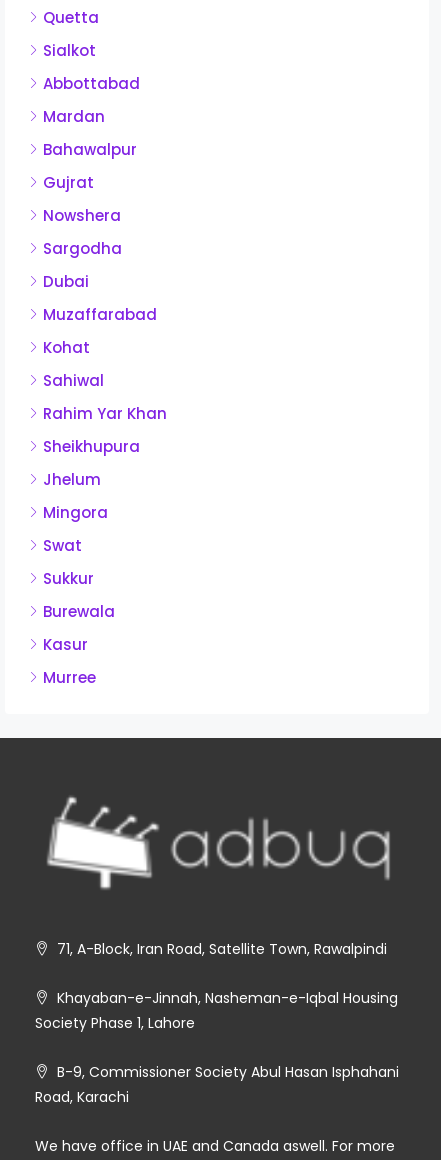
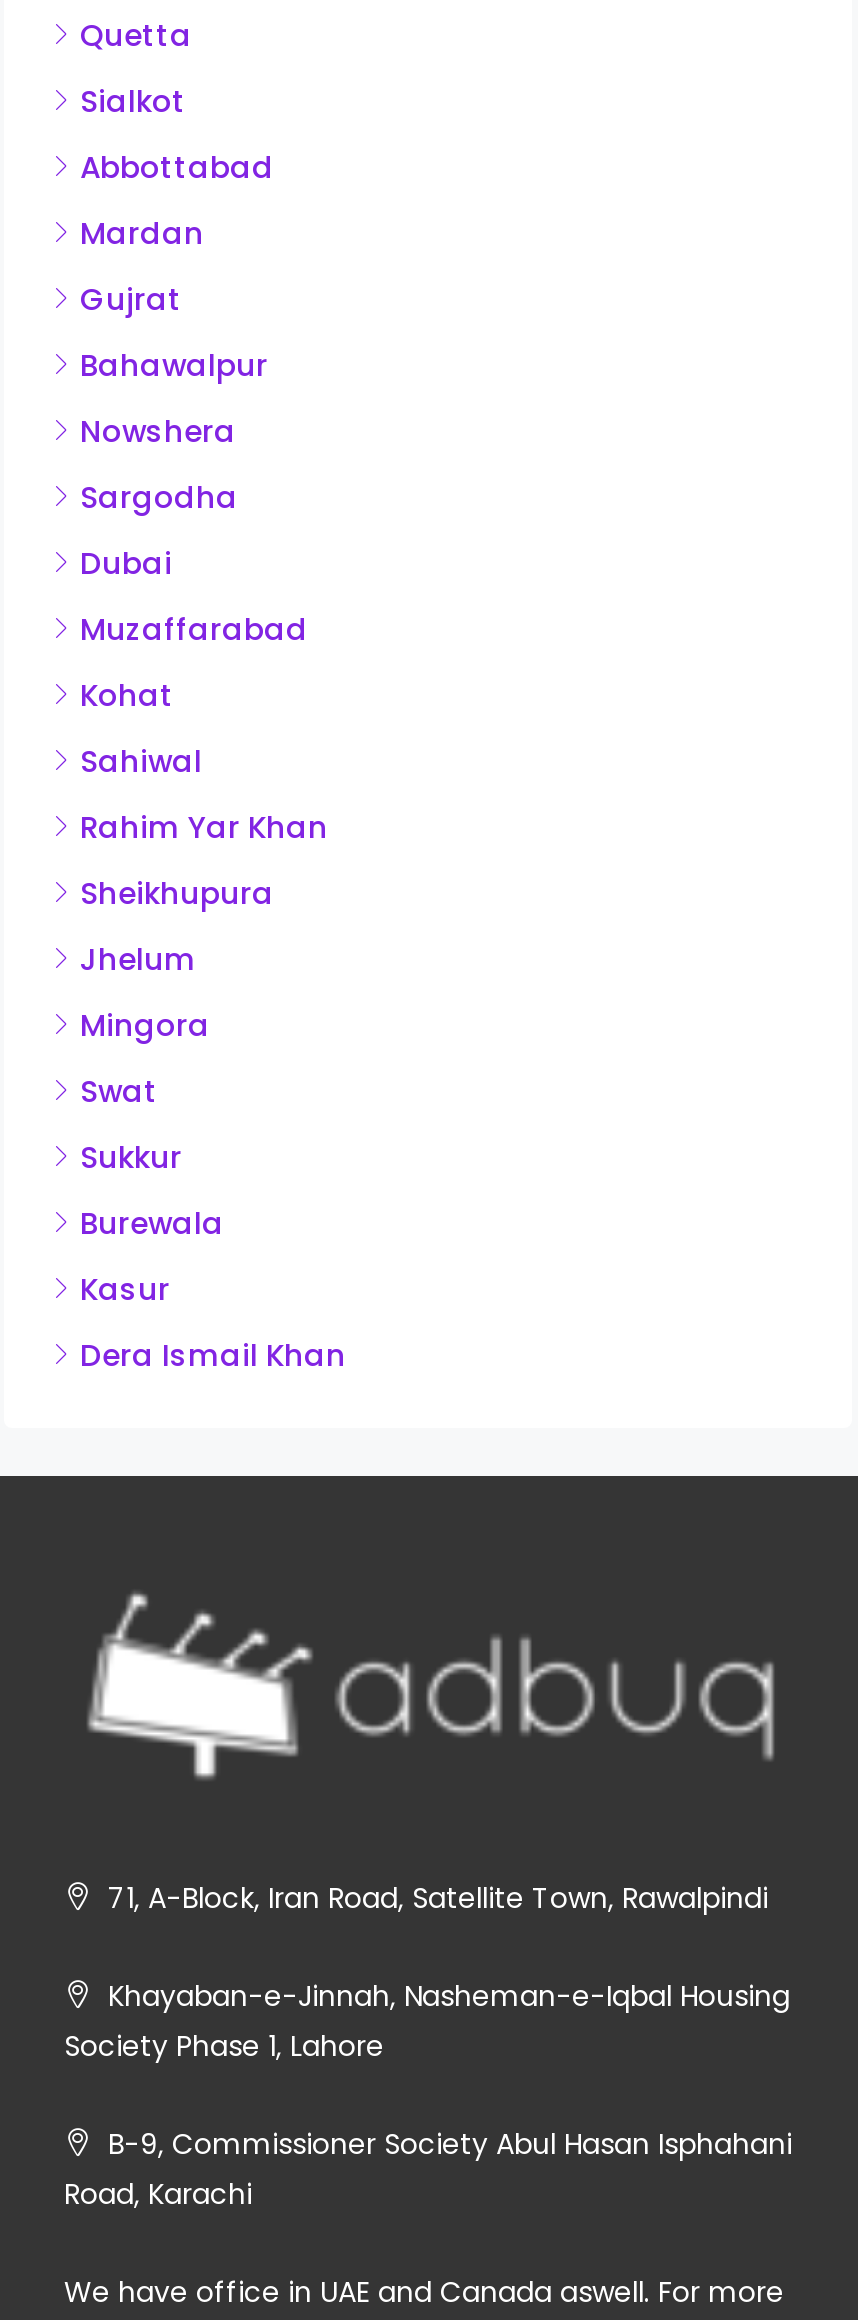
moved down: Bahawalpur

moved up: Gujrat

- Murree
+ Dera Ismail Khan
